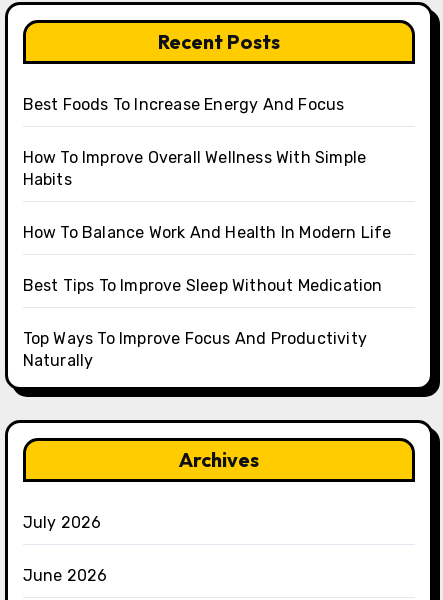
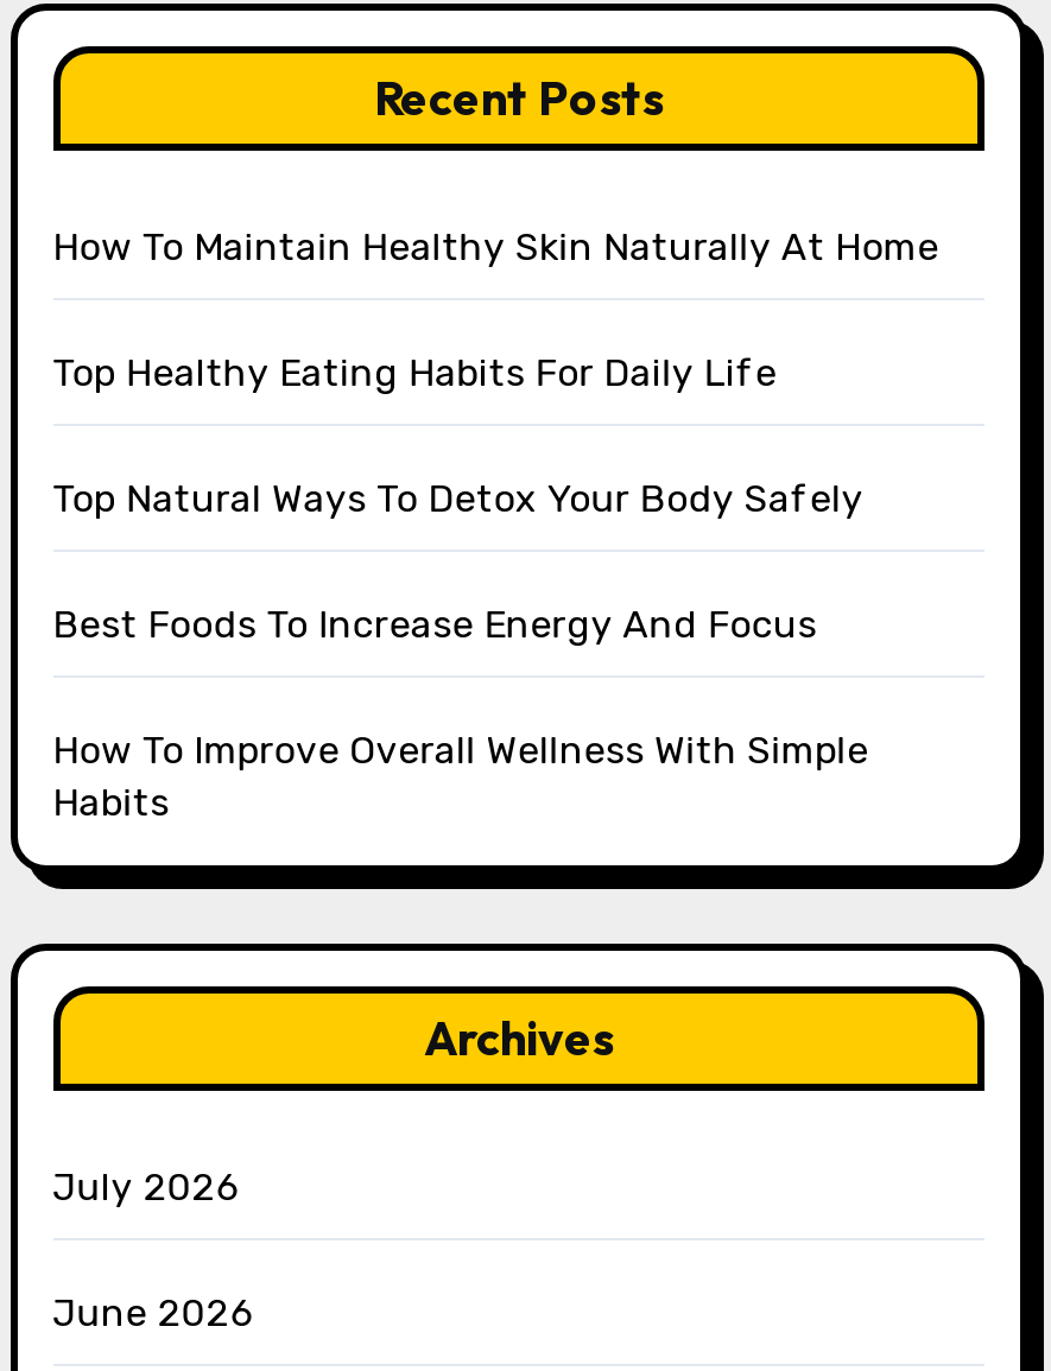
+ How To Maintain Healthy Skin Naturally At Home
+ Top Healthy Eating Habits For Daily Life
+ Top Natural Ways To Detox Your Body Safely

moved down: Best Foods To Increase Energy And Focus | How To Improve Overall Wellness With Simple | Habits

- How To Balance Work And Health In Modern Life
- Best Tips To Improve Sleep Without Medication
- Top Ways To Improve Focus And Productivity
- Naturally
